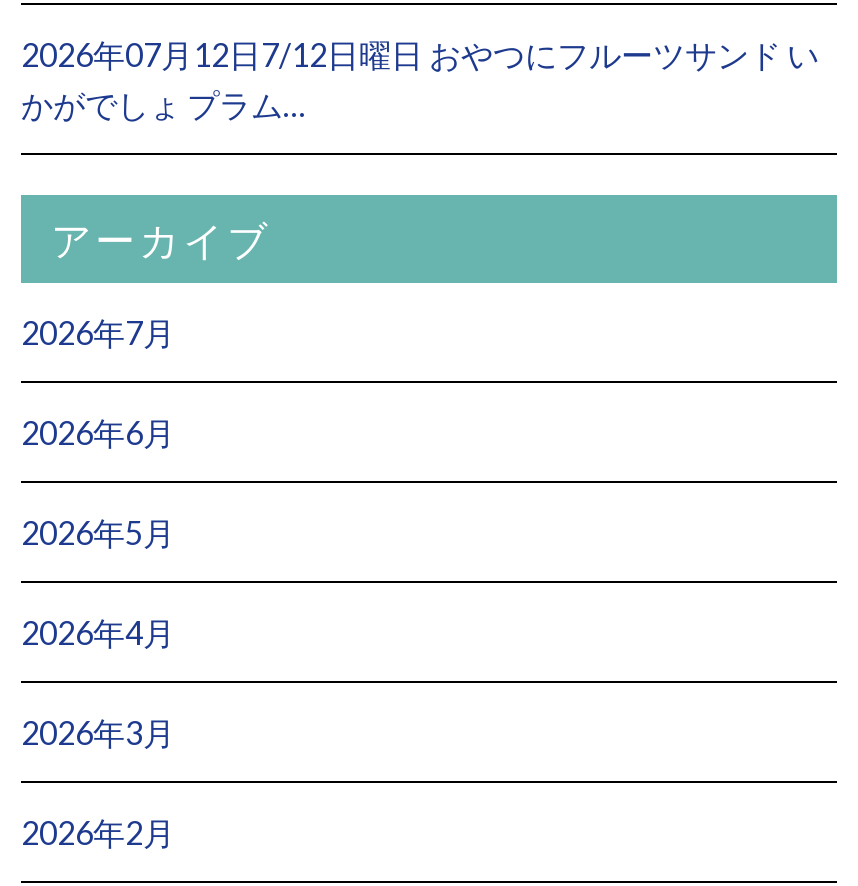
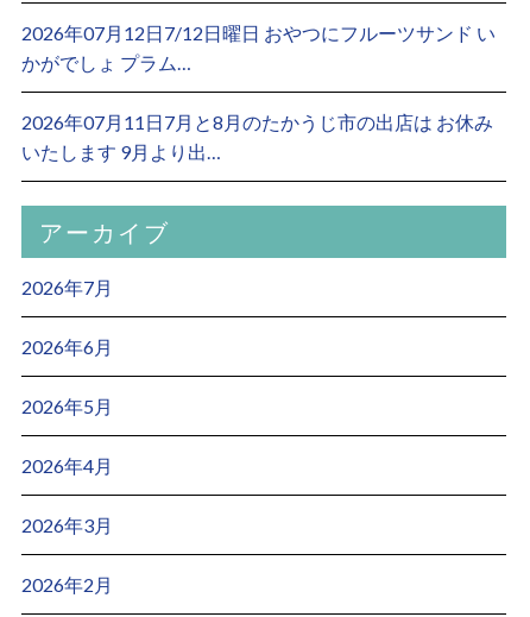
+ 2026年07月11日7月と8月のたかうじ市の出店は お休み
+ いたします 9月より出…
